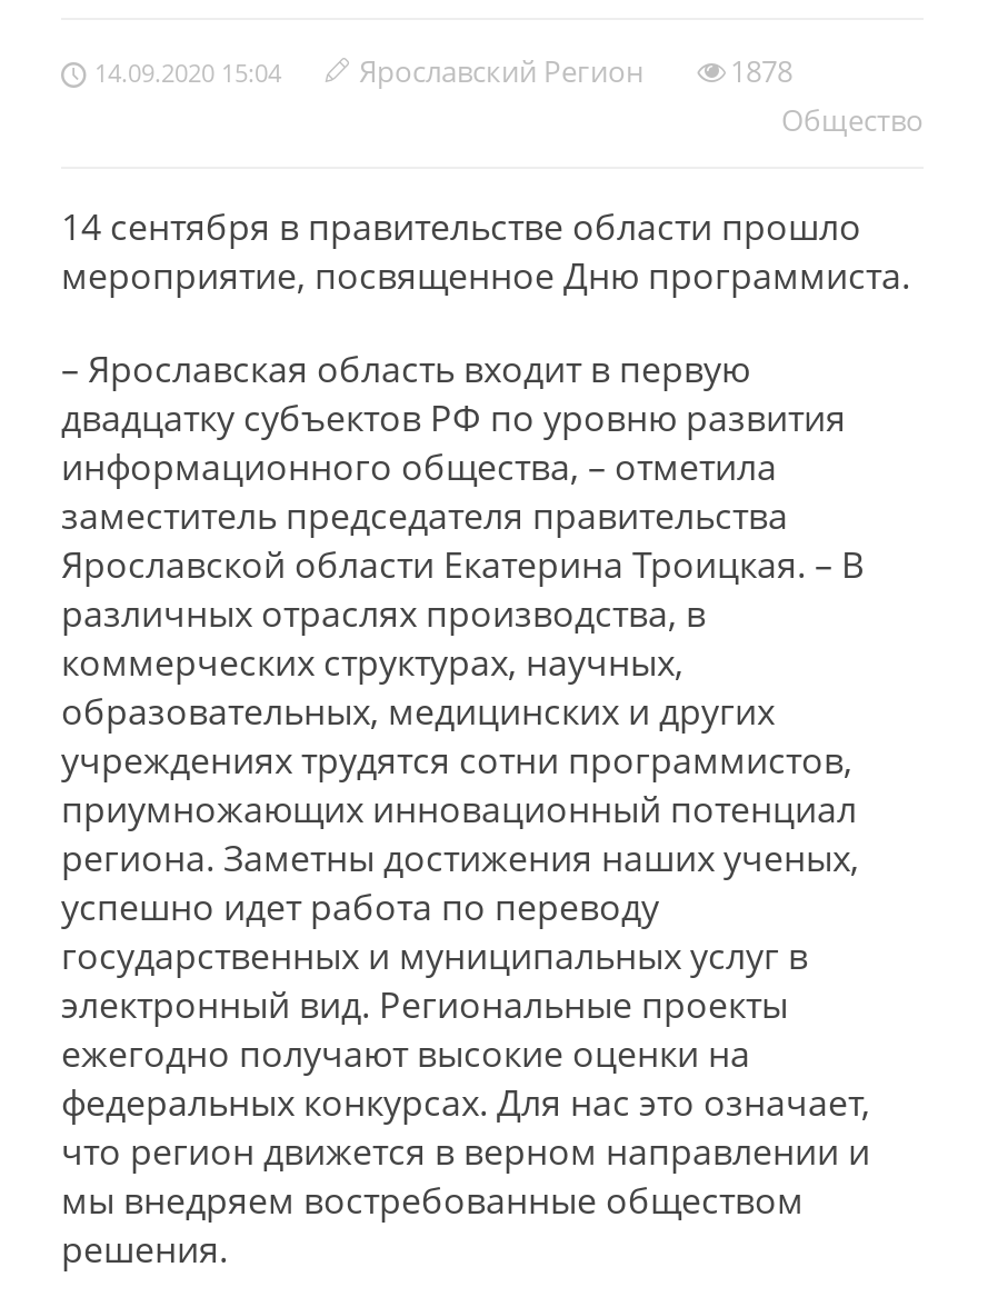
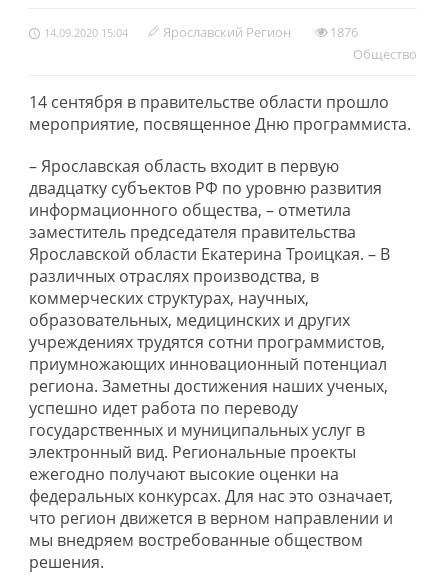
- 1878
+ 1876
